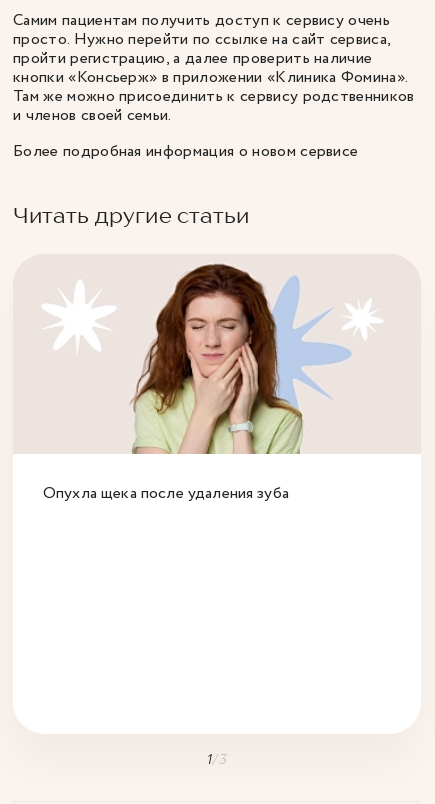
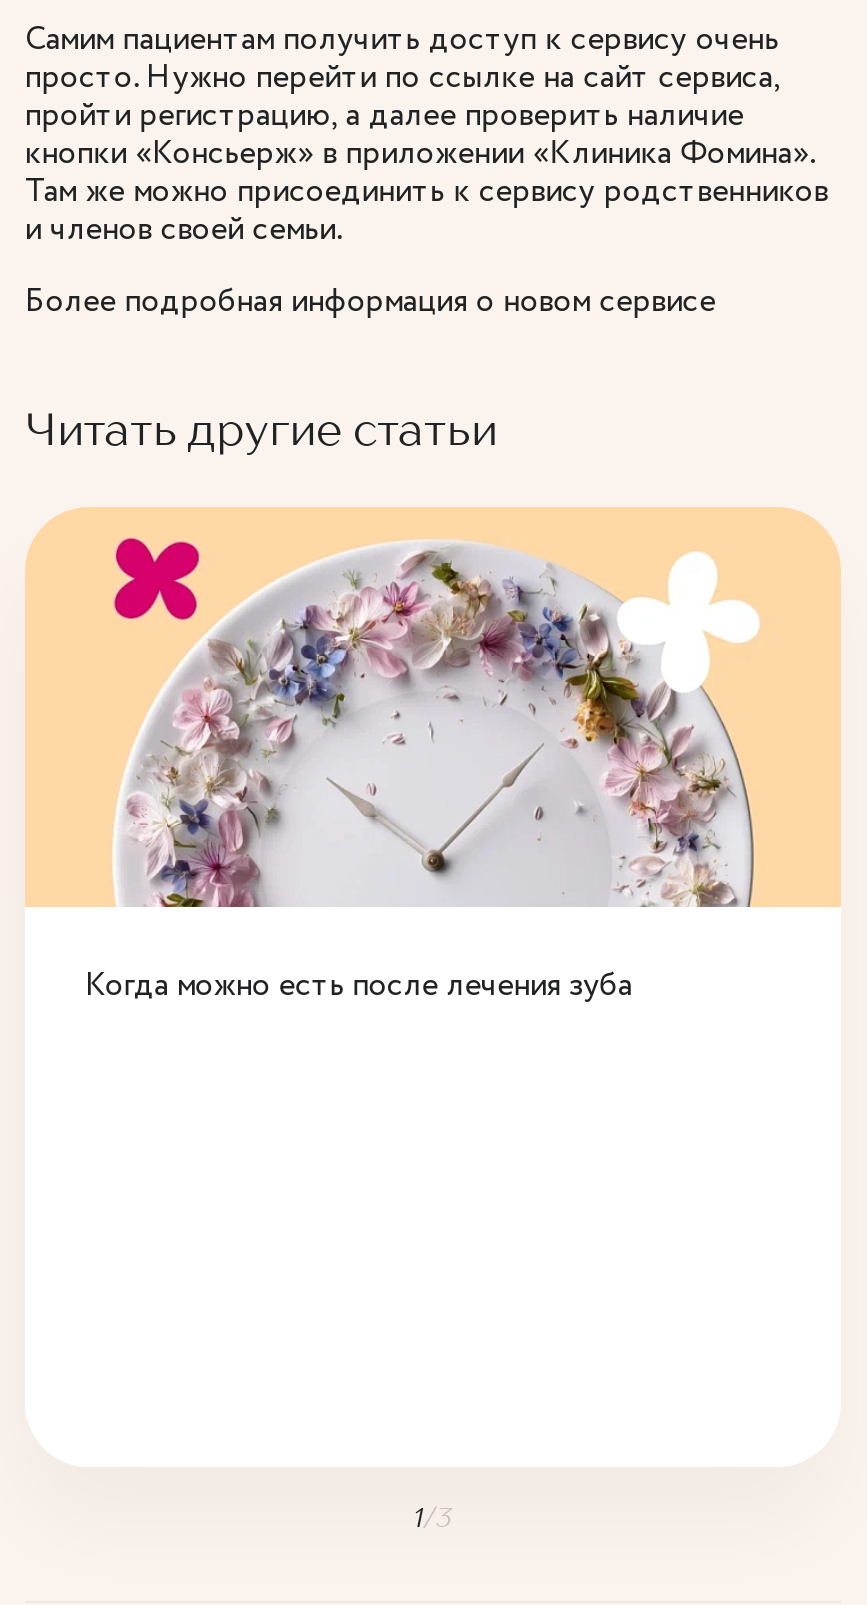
- [image]
- Опухла щека после удаления зуба
+ [image]
+ Когда можно есть после лечения зуба
